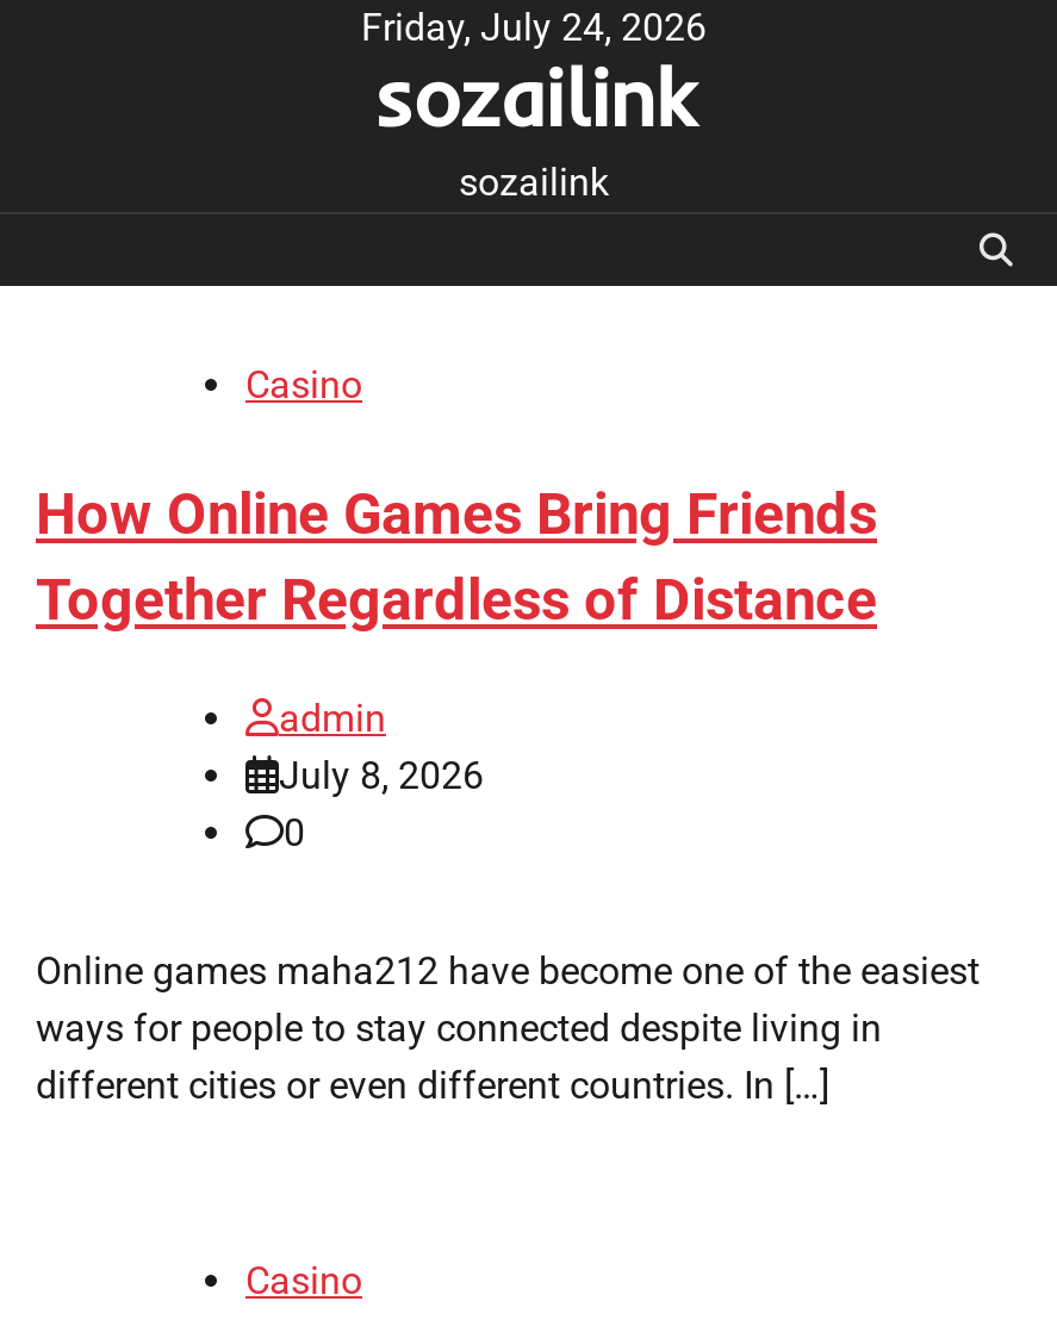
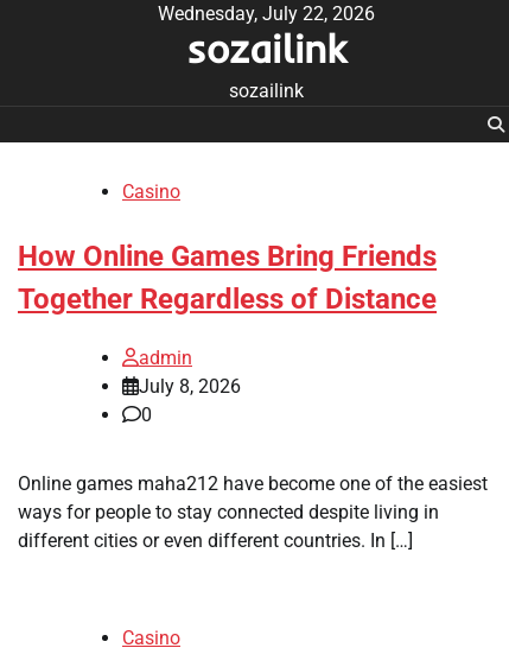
- Friday, July 24, 2026
+ Wednesday, July 22, 2026
